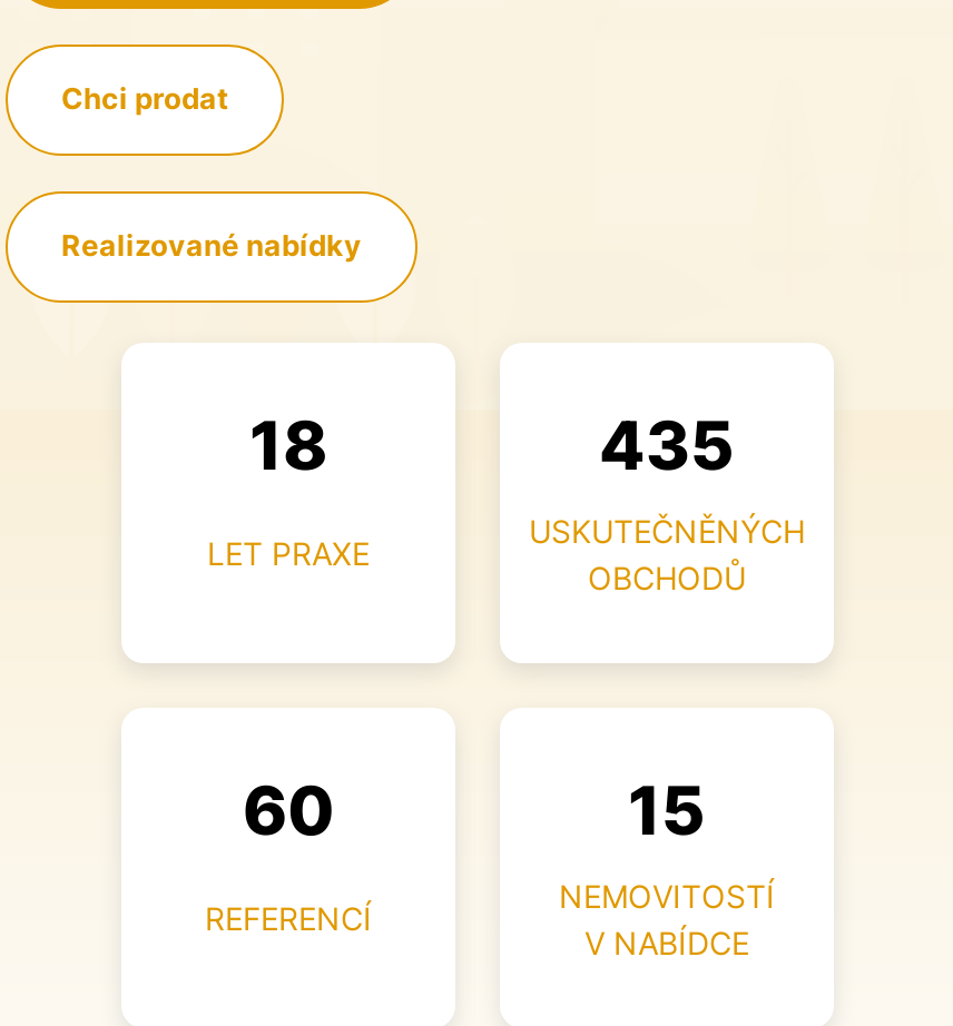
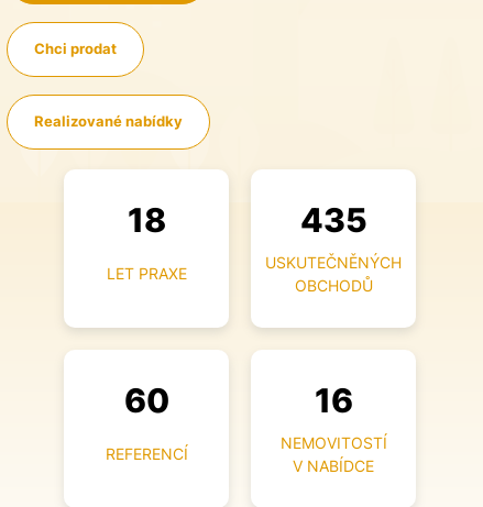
- 15
+ 16
